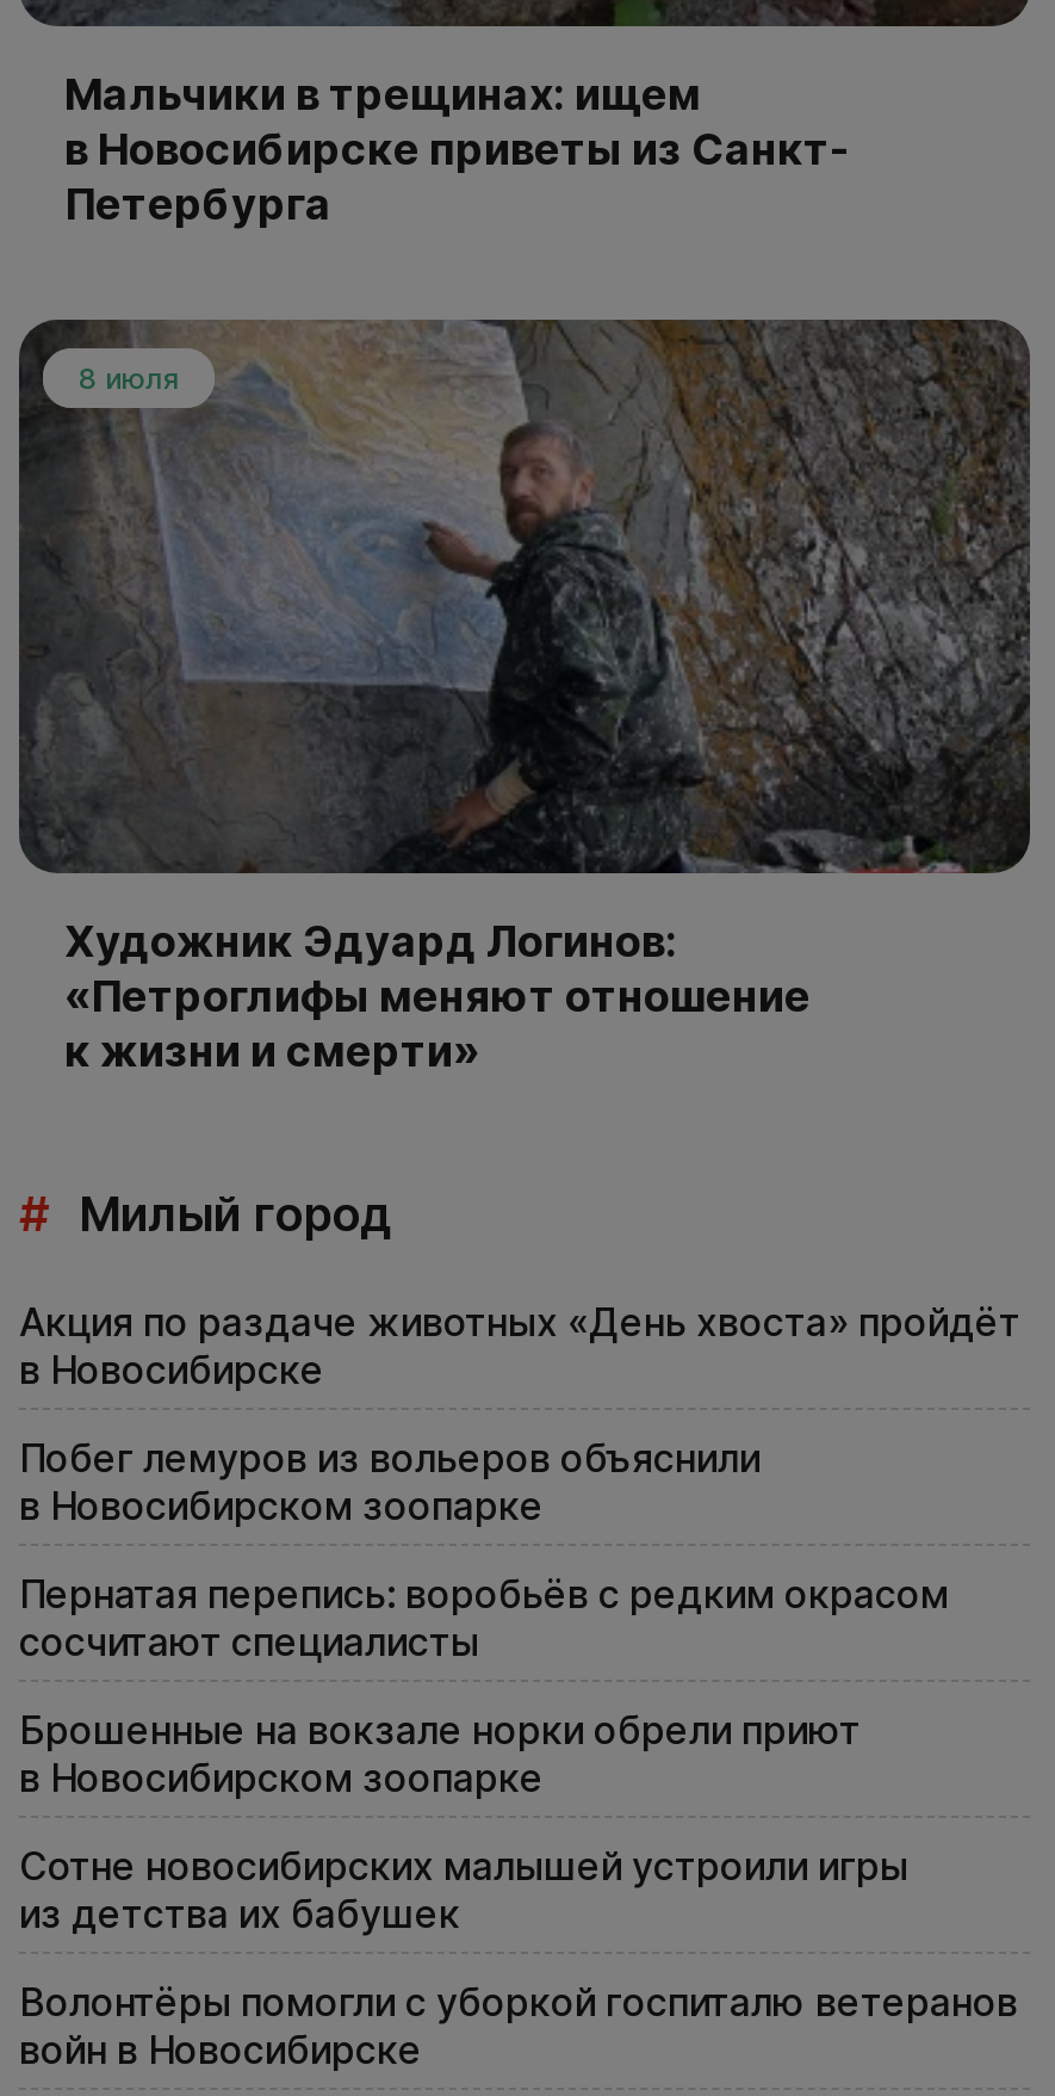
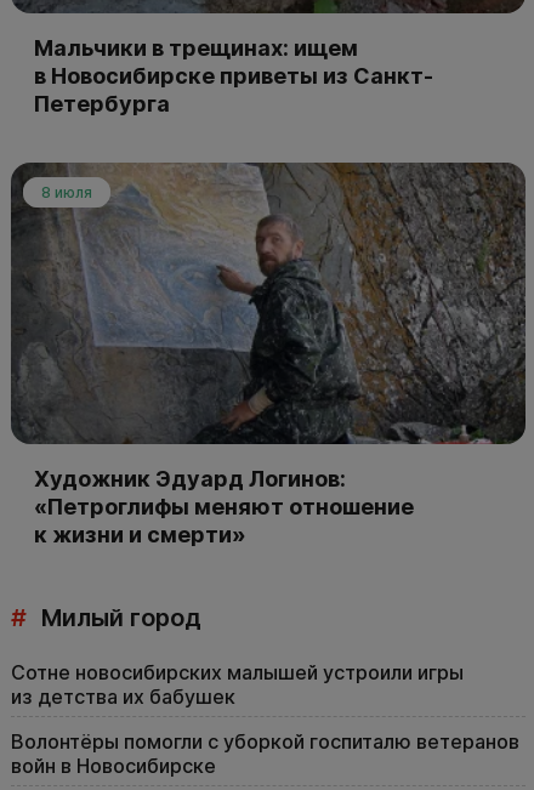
- Акция по раздаче животных «День хвоста» пройдёт
- в Новосибирске
- Побег лемуров из вольеров объяснили
- в Новосибирском зоопарке
- Пернатая перепись: воробьёв с редким окрасом
- сосчитают специалисты
- Брошенные на вокзале норки обрели приют
- в Новосибирском зоопарке
